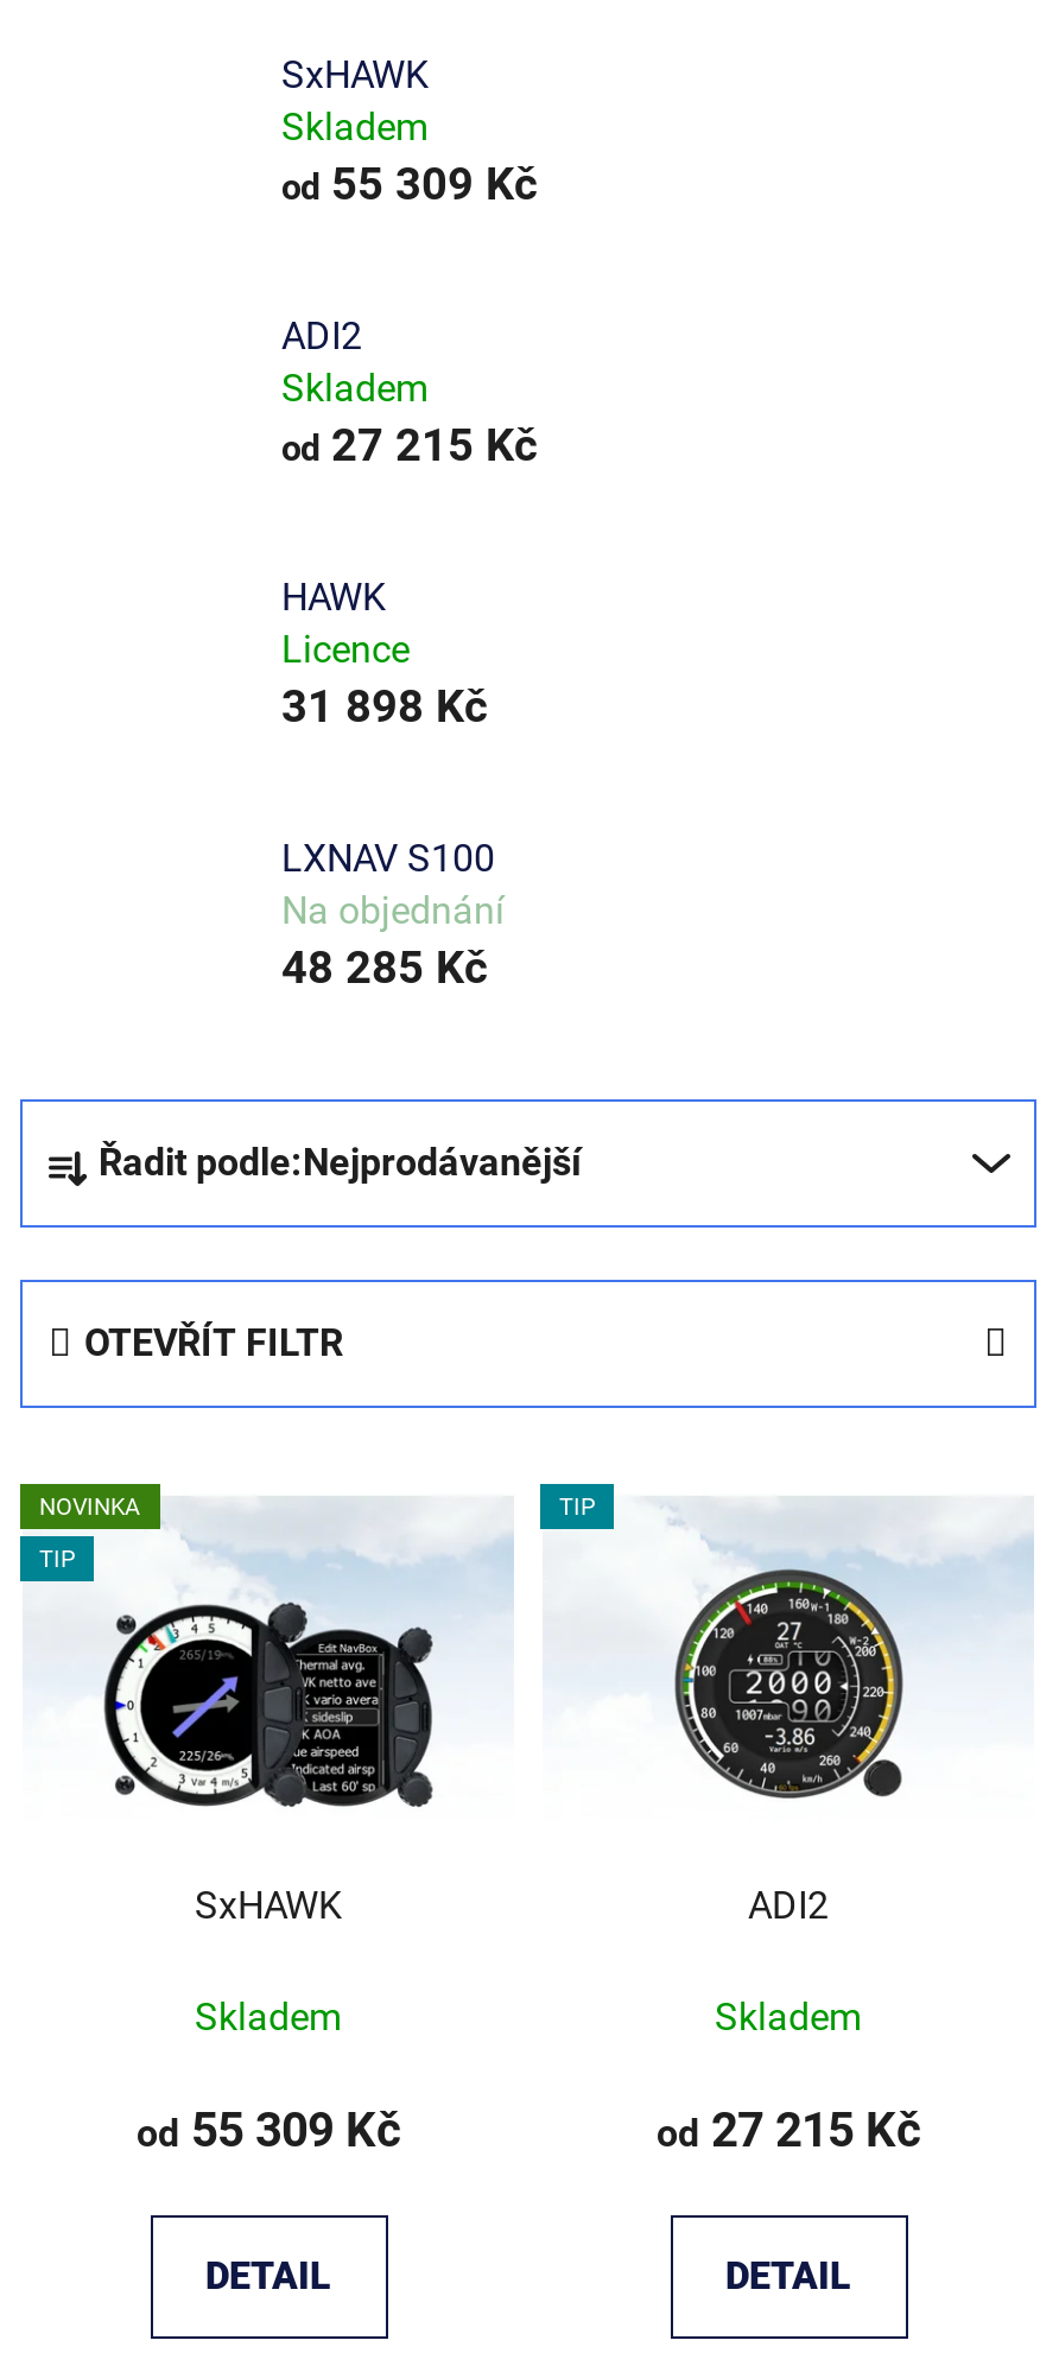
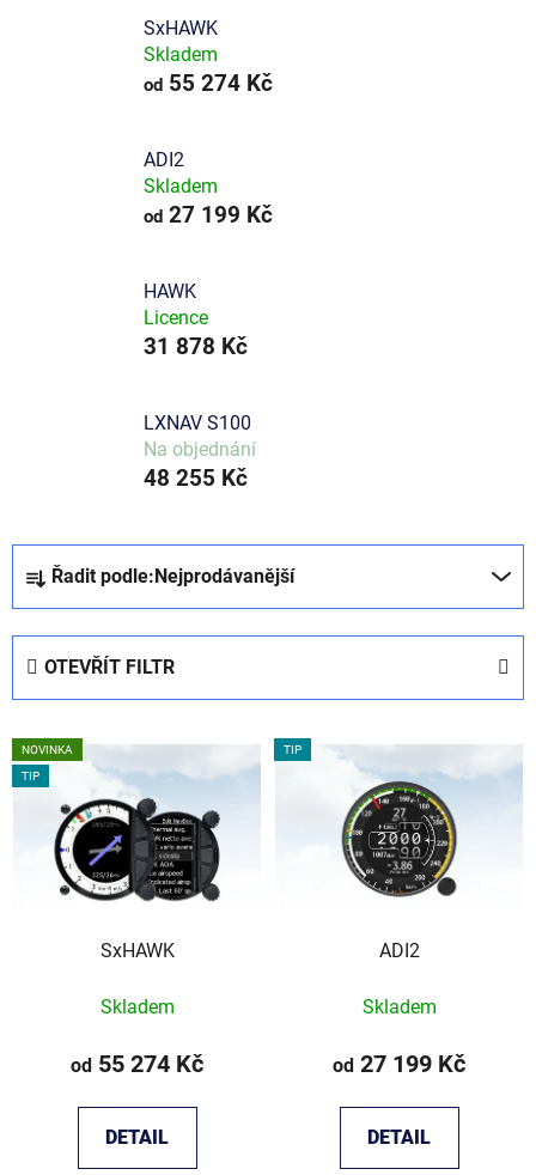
- od 55 309 Kč
+ od 55 274 Kč

- od 27 215 Kč
+ od 27 199 Kč

- 31 898 Kč
+ 31 878 Kč

- 48 285 Kč
+ 48 255 Kč

- od 55 309 Kč
+ od 55 274 Kč

- od 27 215 Kč
+ od 27 199 Kč
